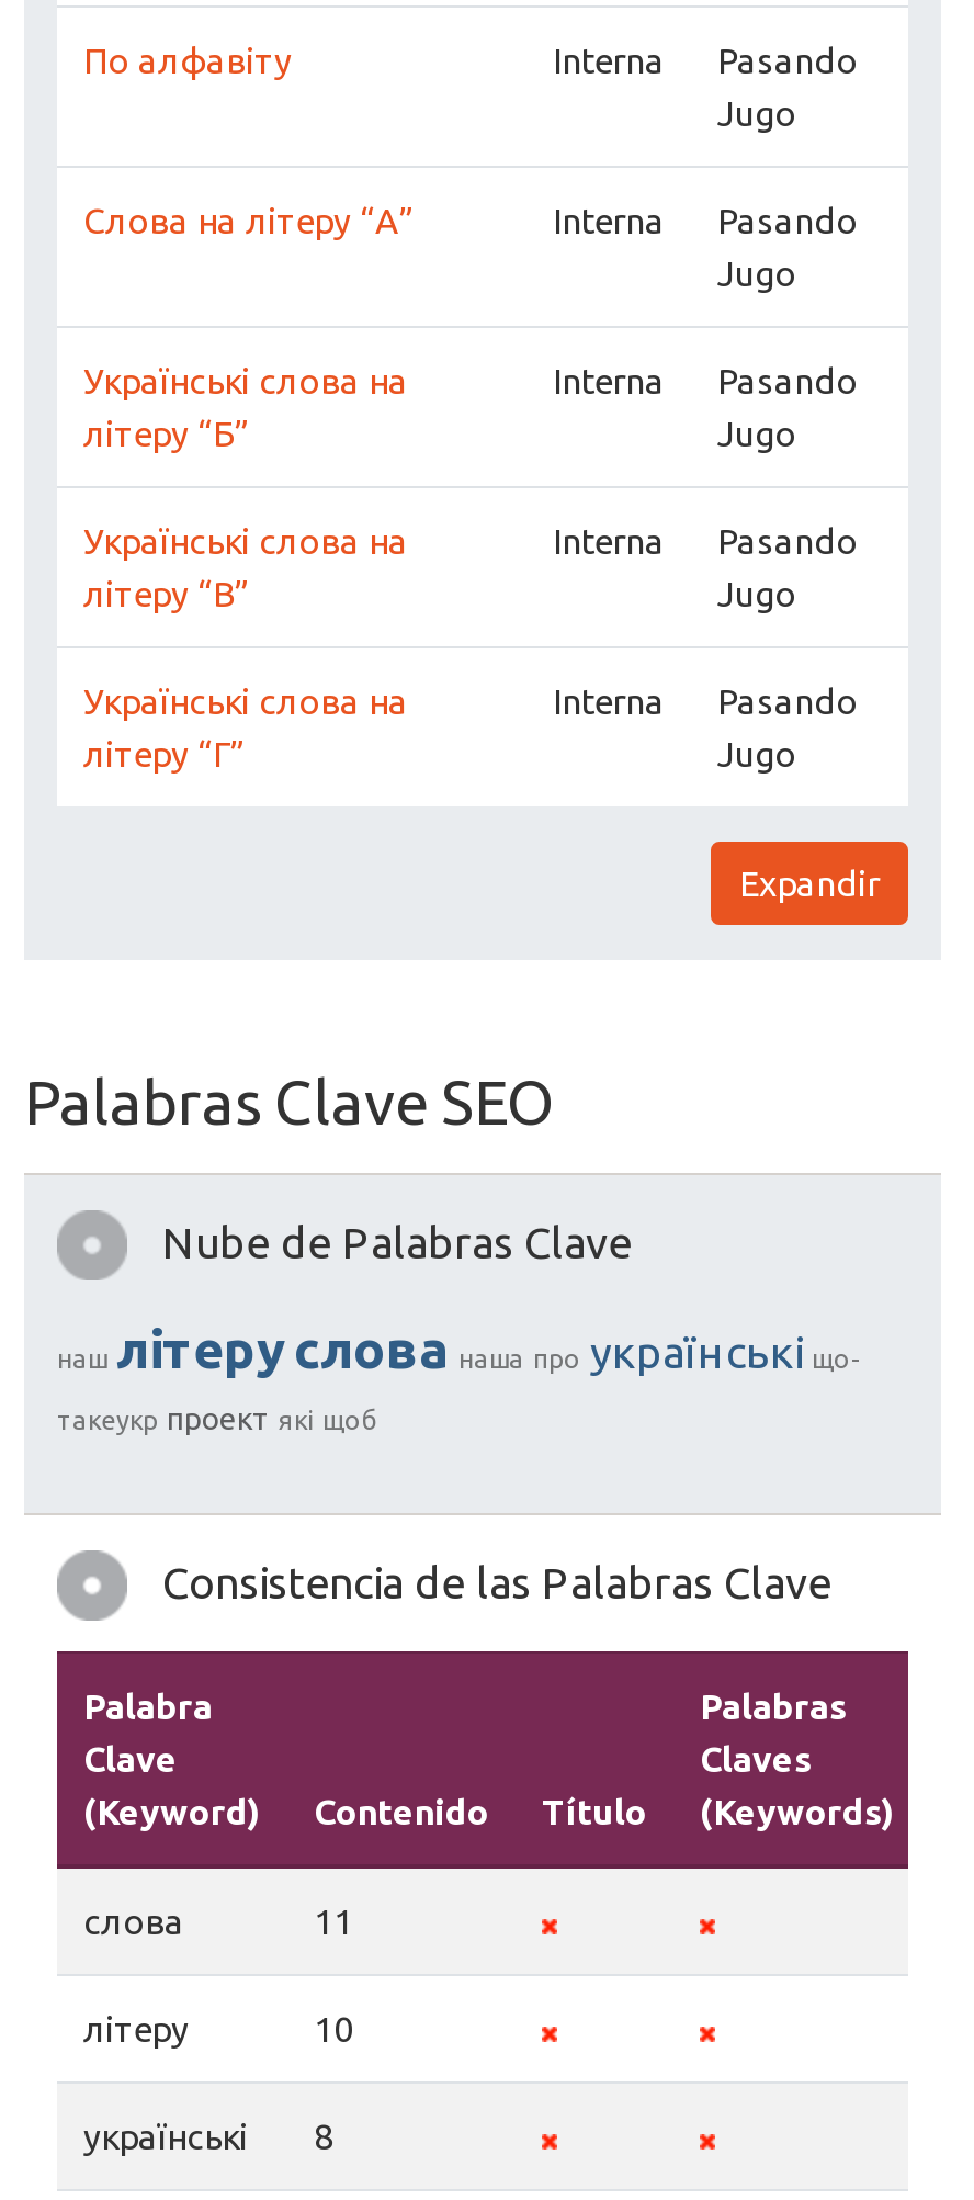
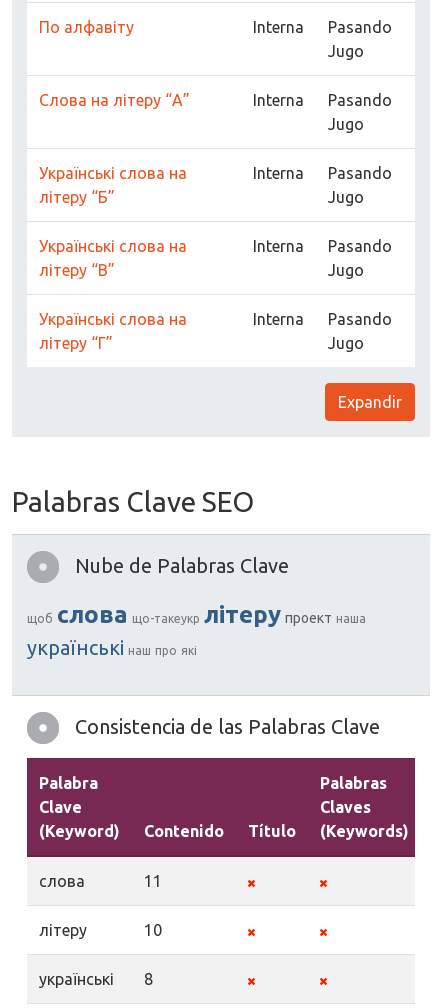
- наш літеру слова наша про українські що-
- такеукр проект які щоб
+ щоб слова що-такеукр літеру проект наша
+ українські наш про які
